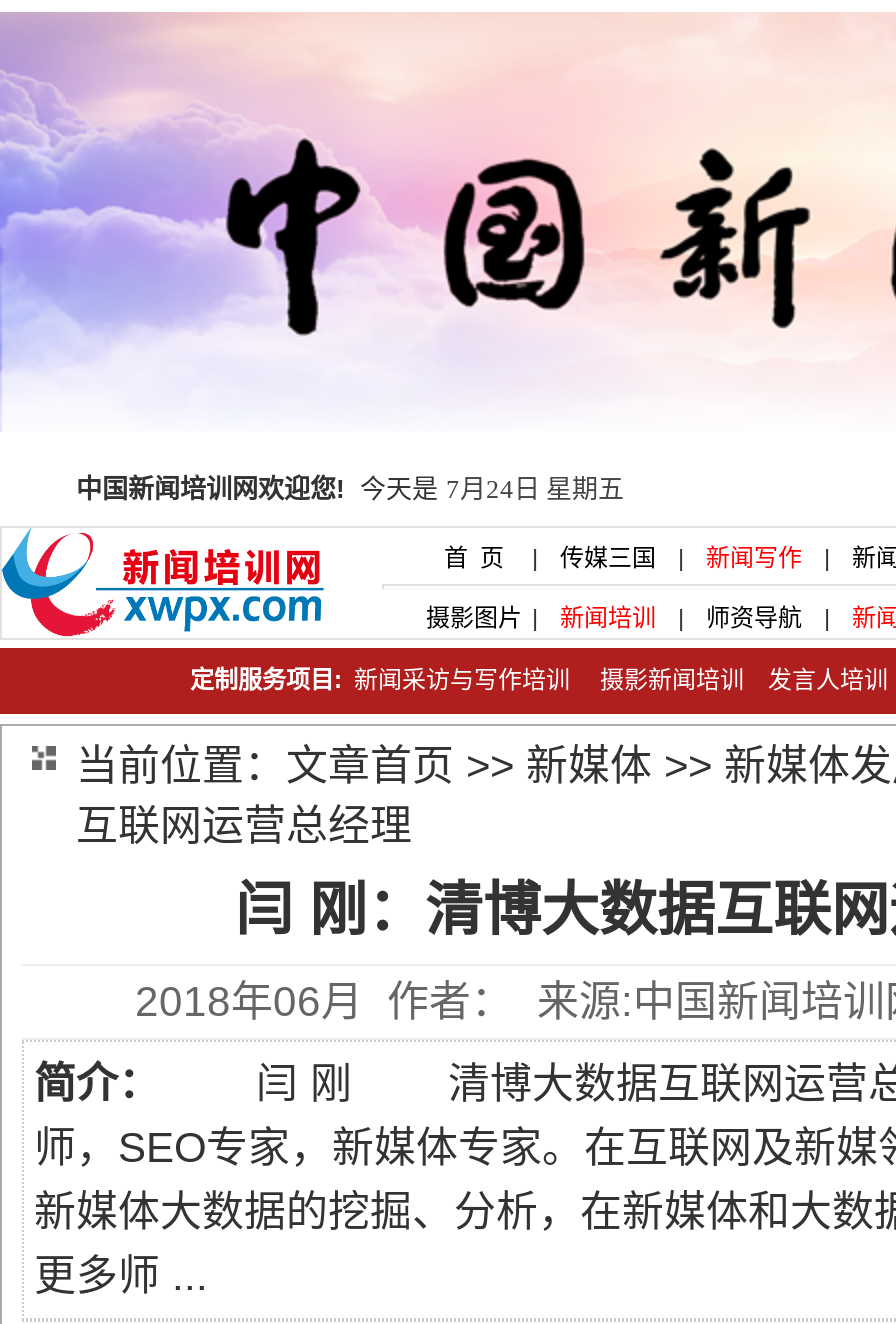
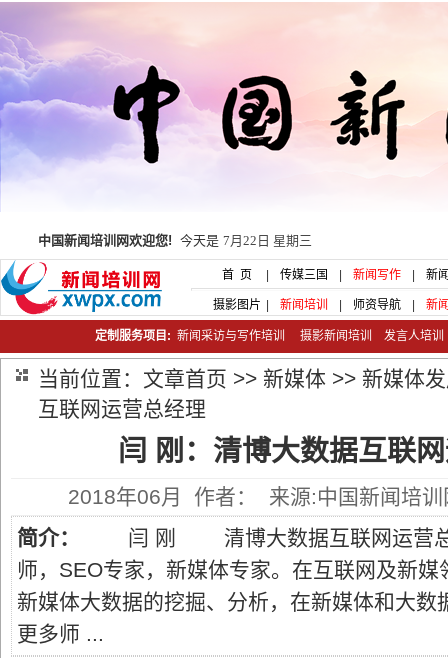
- 中国新闻培训网欢迎您!今天是7月24日 星期五
+ 中国新闻培训网欢迎您!今天是7月22日 星期三
